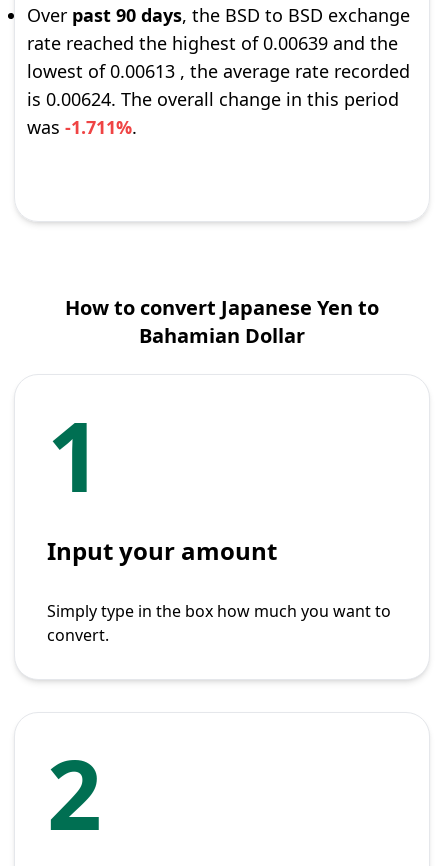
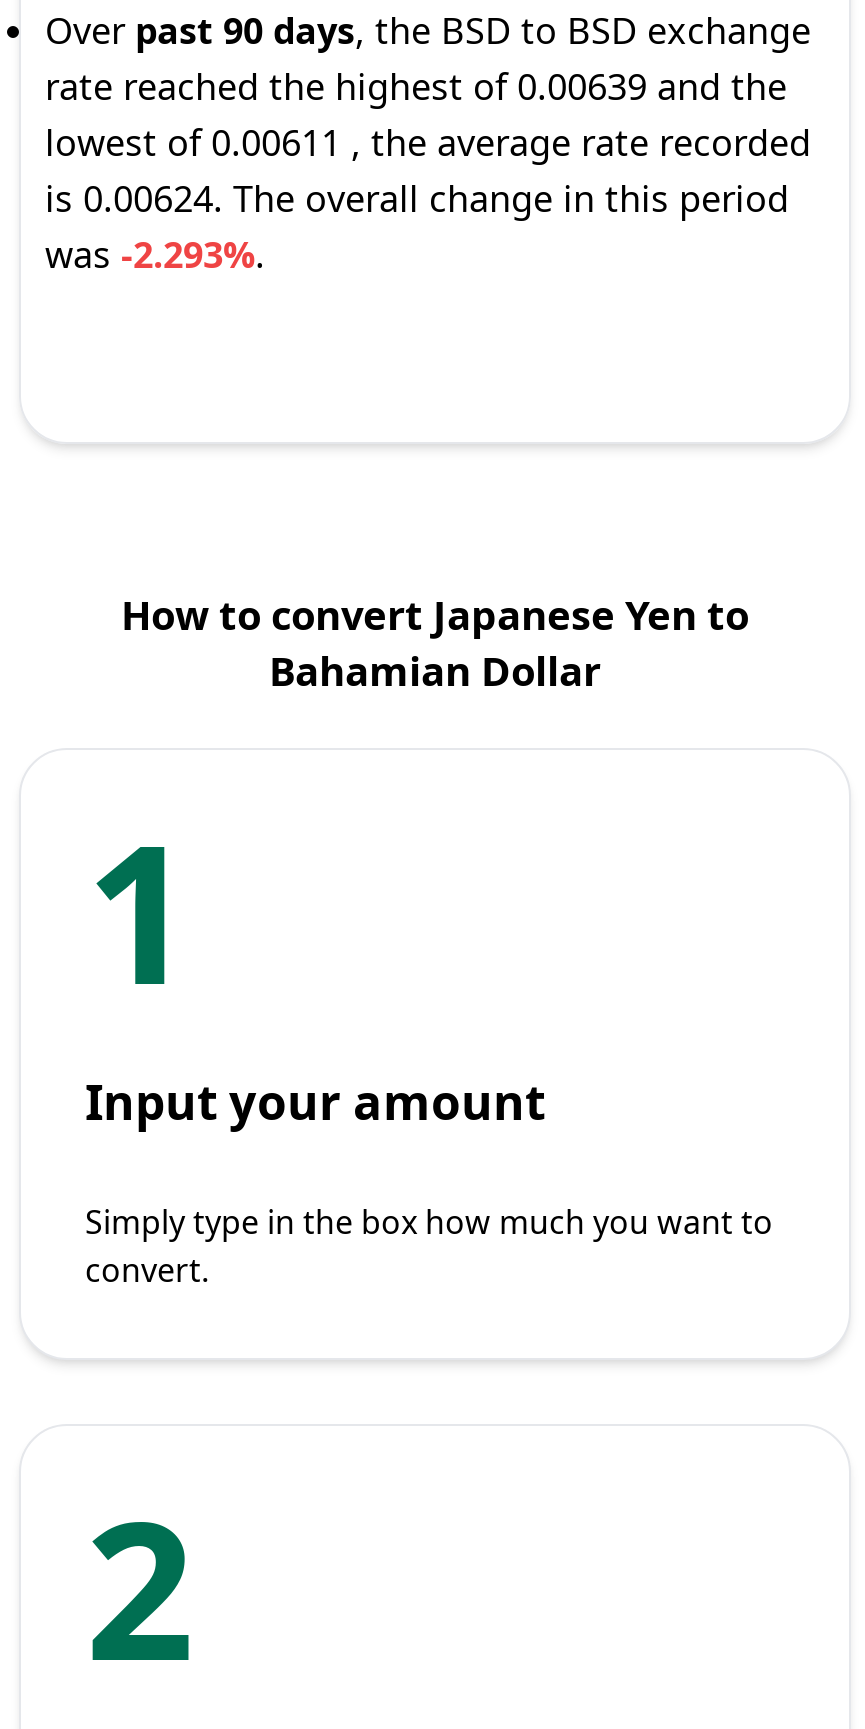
- lowest of 0.00613 , the average rate recorded
+ lowest of 0.00611 , the average rate recorded

- was -1.711%.
+ was -2.293%.
